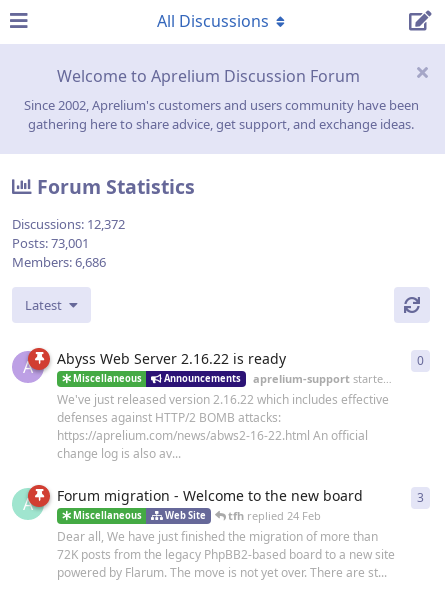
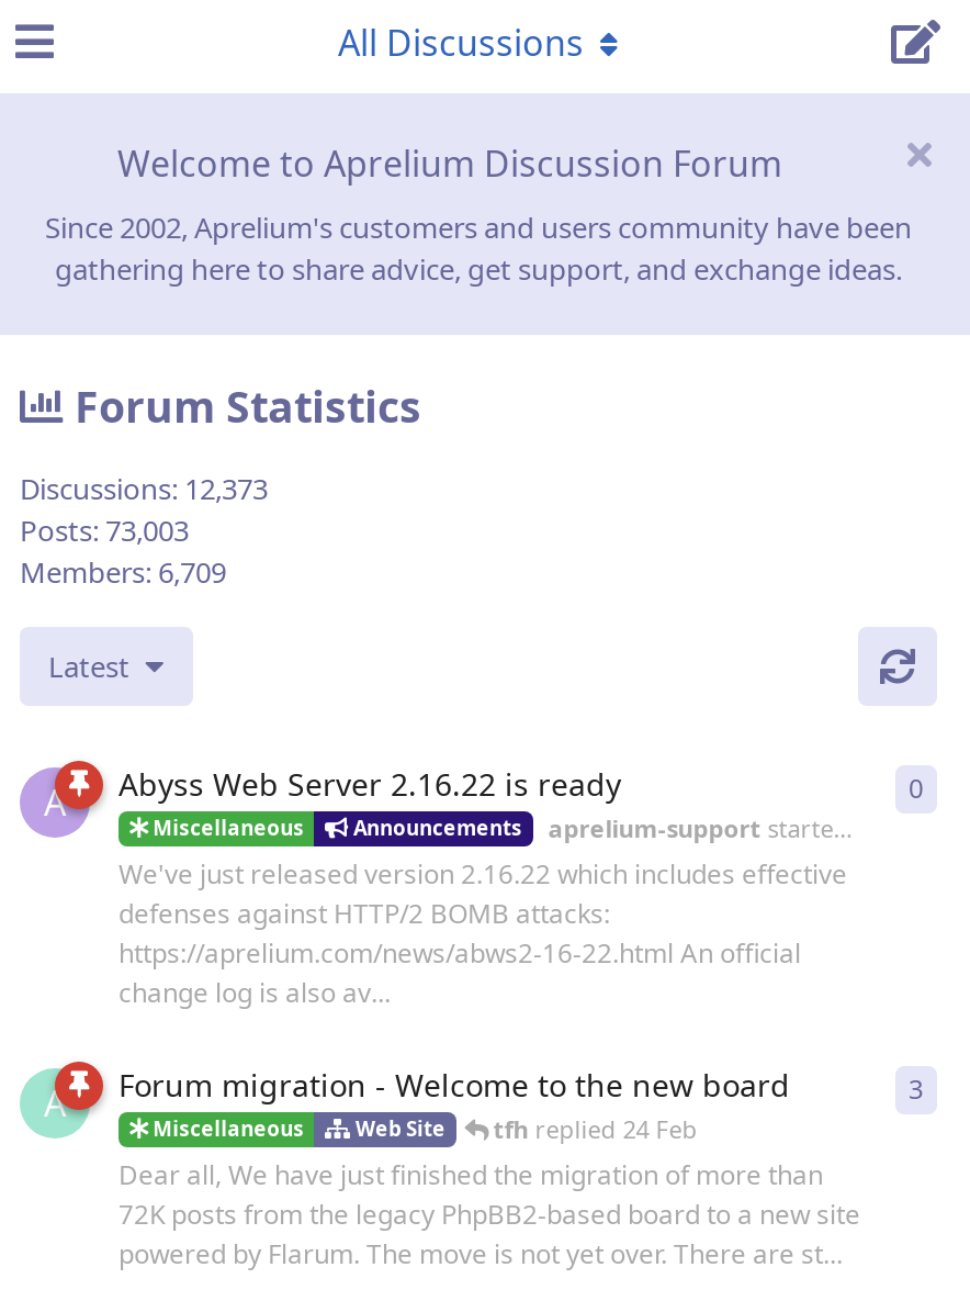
- Discussions: 12,372
+ Discussions: 12,373

- Posts: 73,001
+ Posts: 73,003

- Members: 6,686
+ Members: 6,709
